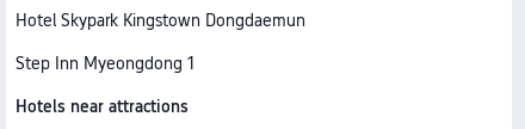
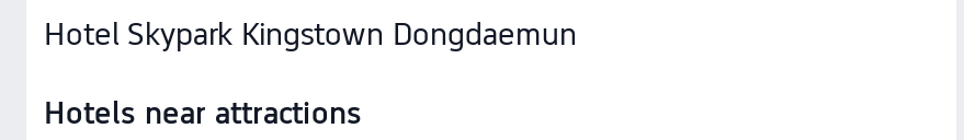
- Step Inn Myeongdong 1
